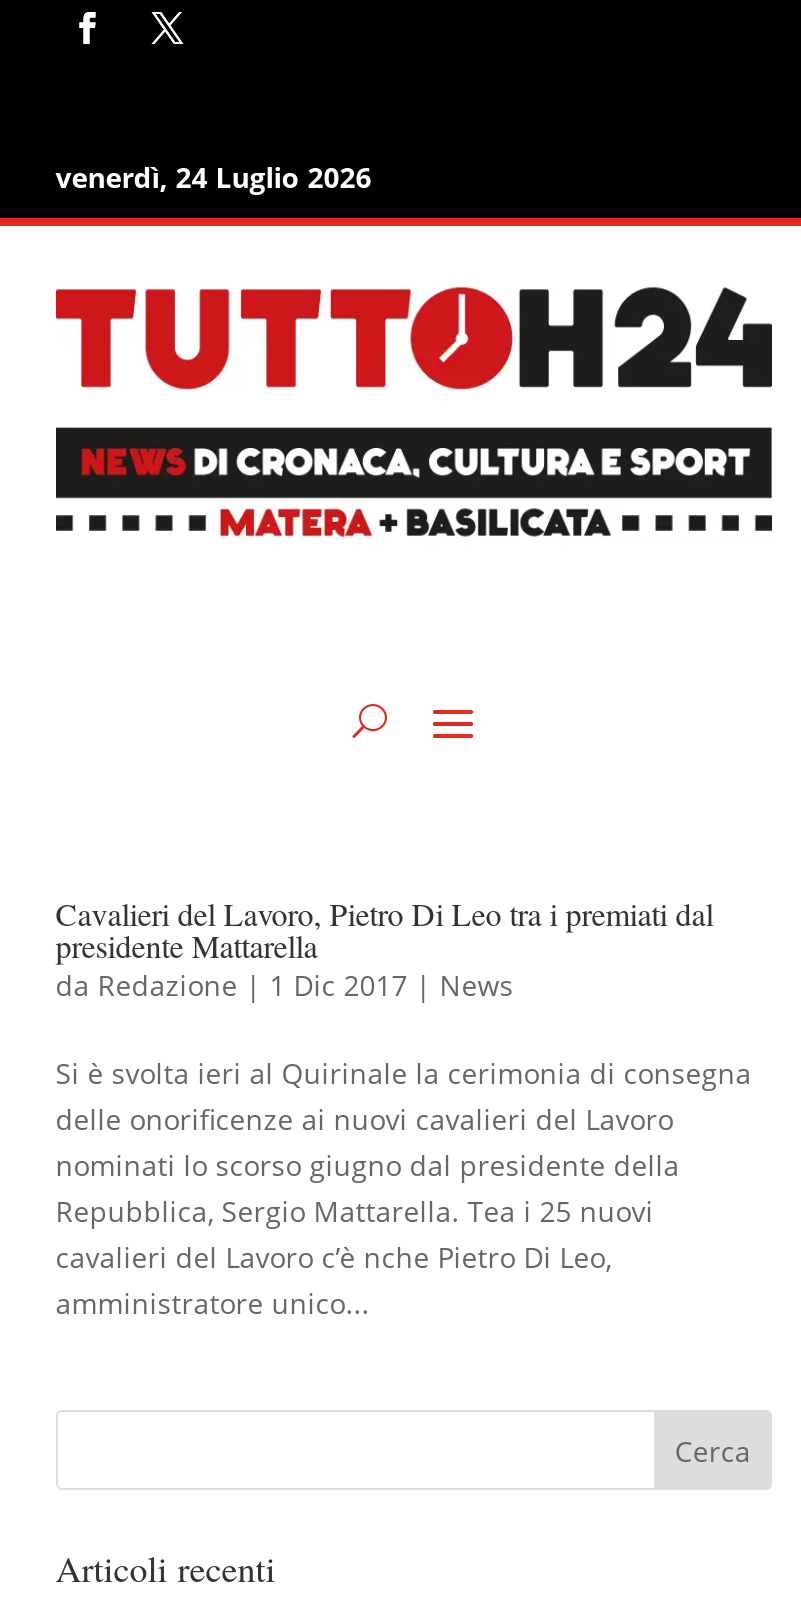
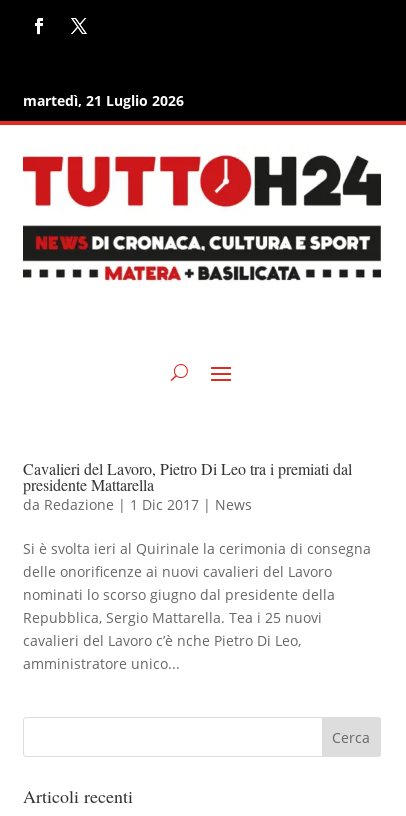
- venerdì, 24 Luglio 2026
+ martedì, 21 Luglio 2026
